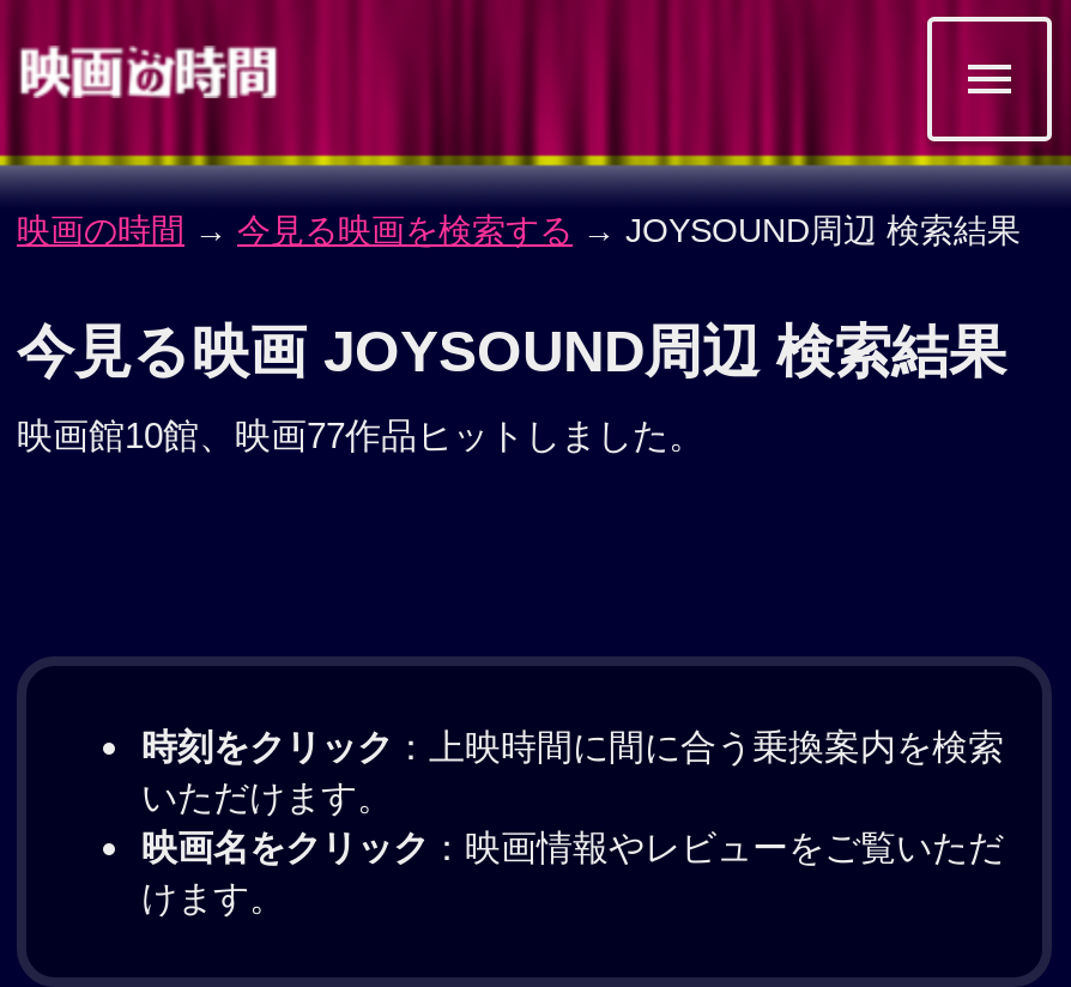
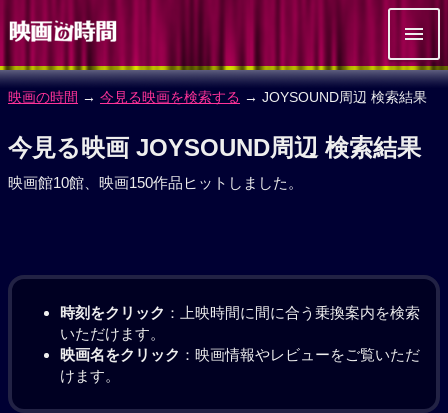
- 映画館10館、映画77作品ヒットしました。
+ 映画館10館、映画150作品ヒットしました。
